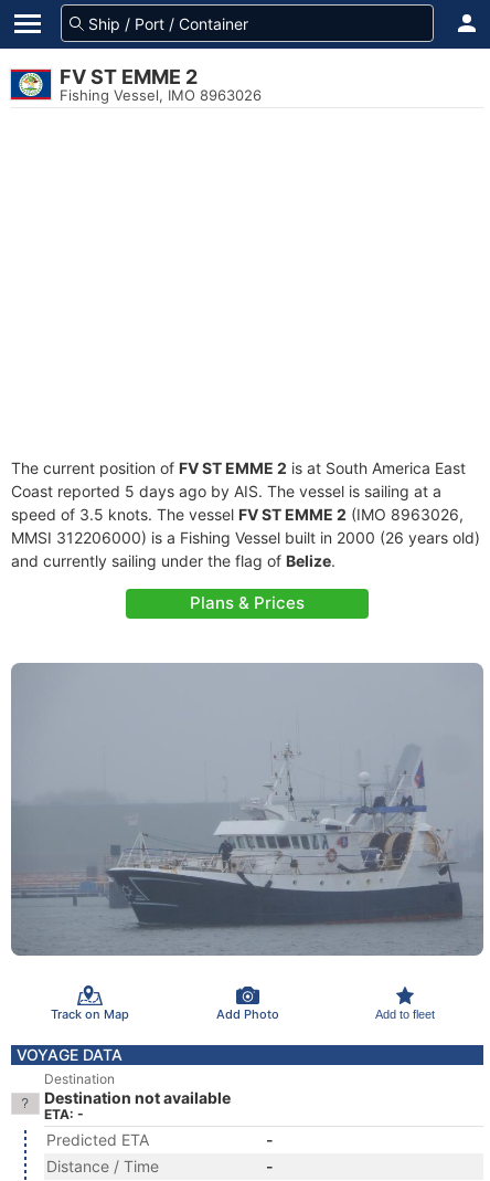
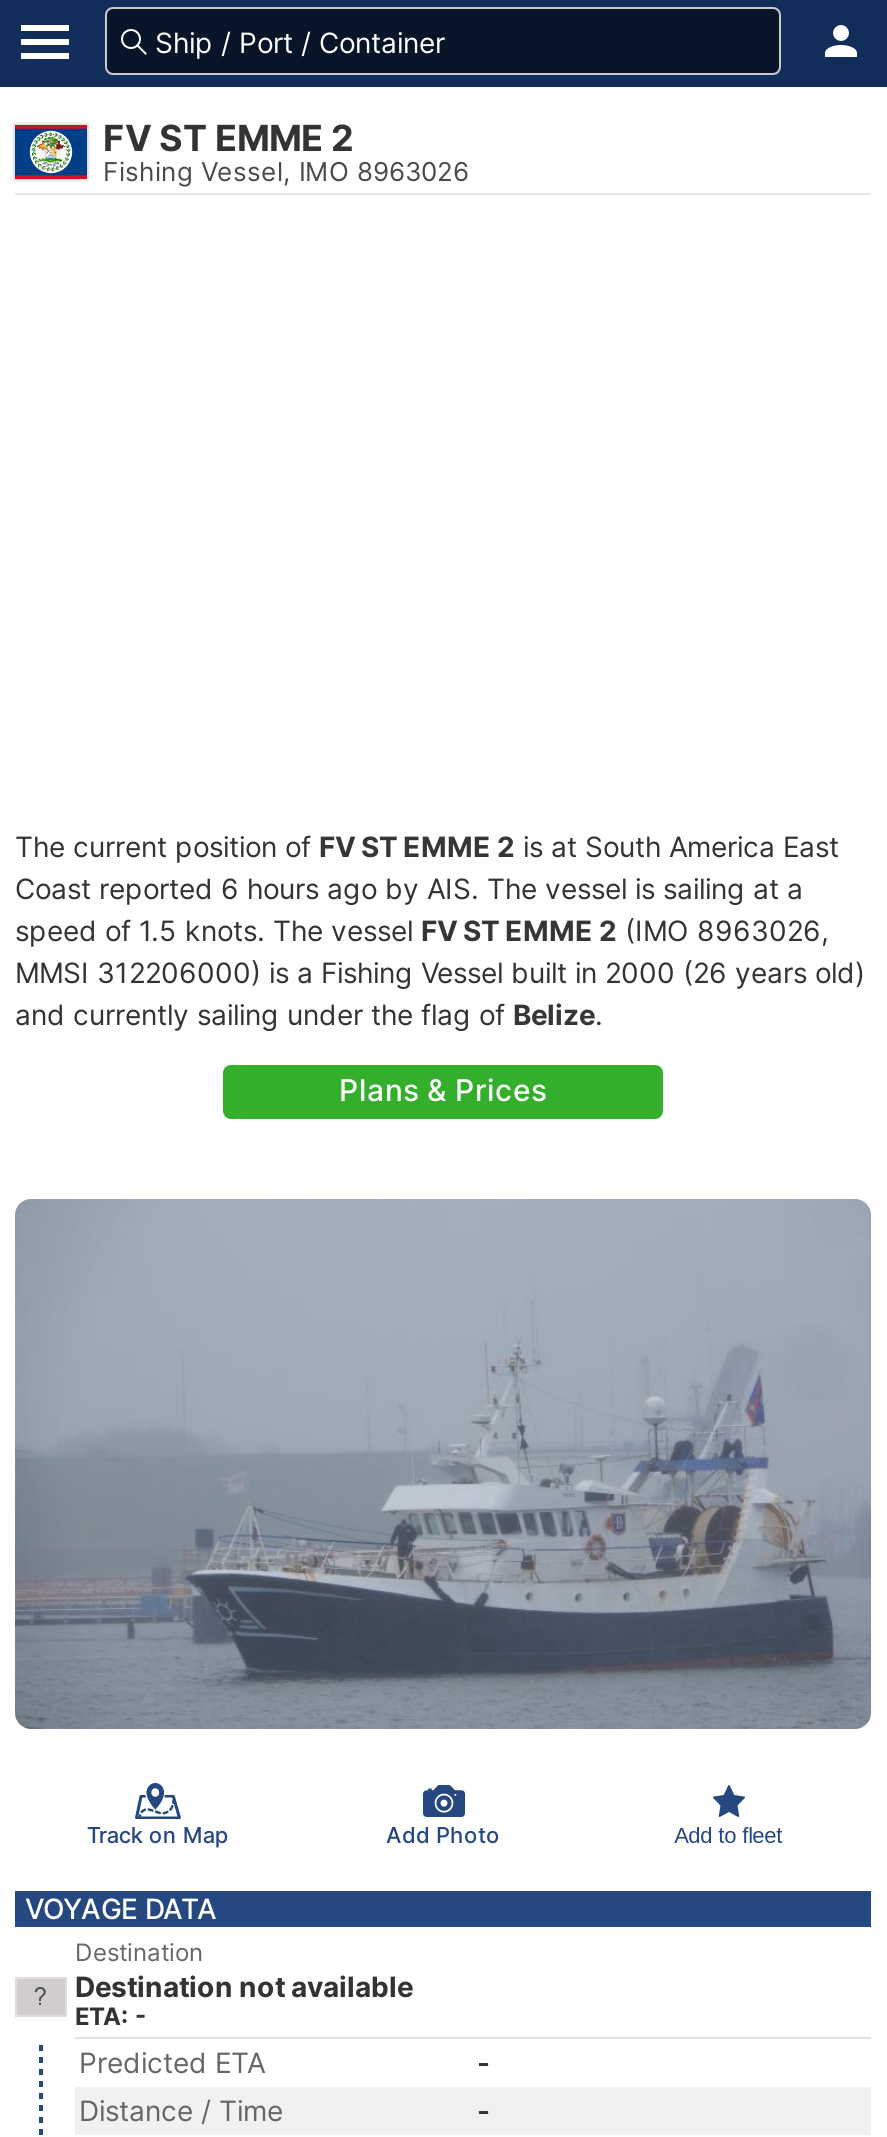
- Coast reported 5 days ago by AIS. The vessel is sailing at a
+ Coast reported 6 hours ago by AIS. The vessel is sailing at a

- speed of 3.5 knots. The vessel FV ST EMME 2 (IMO 8963026,
+ speed of 1.5 knots. The vessel FV ST EMME 2 (IMO 8963026,
